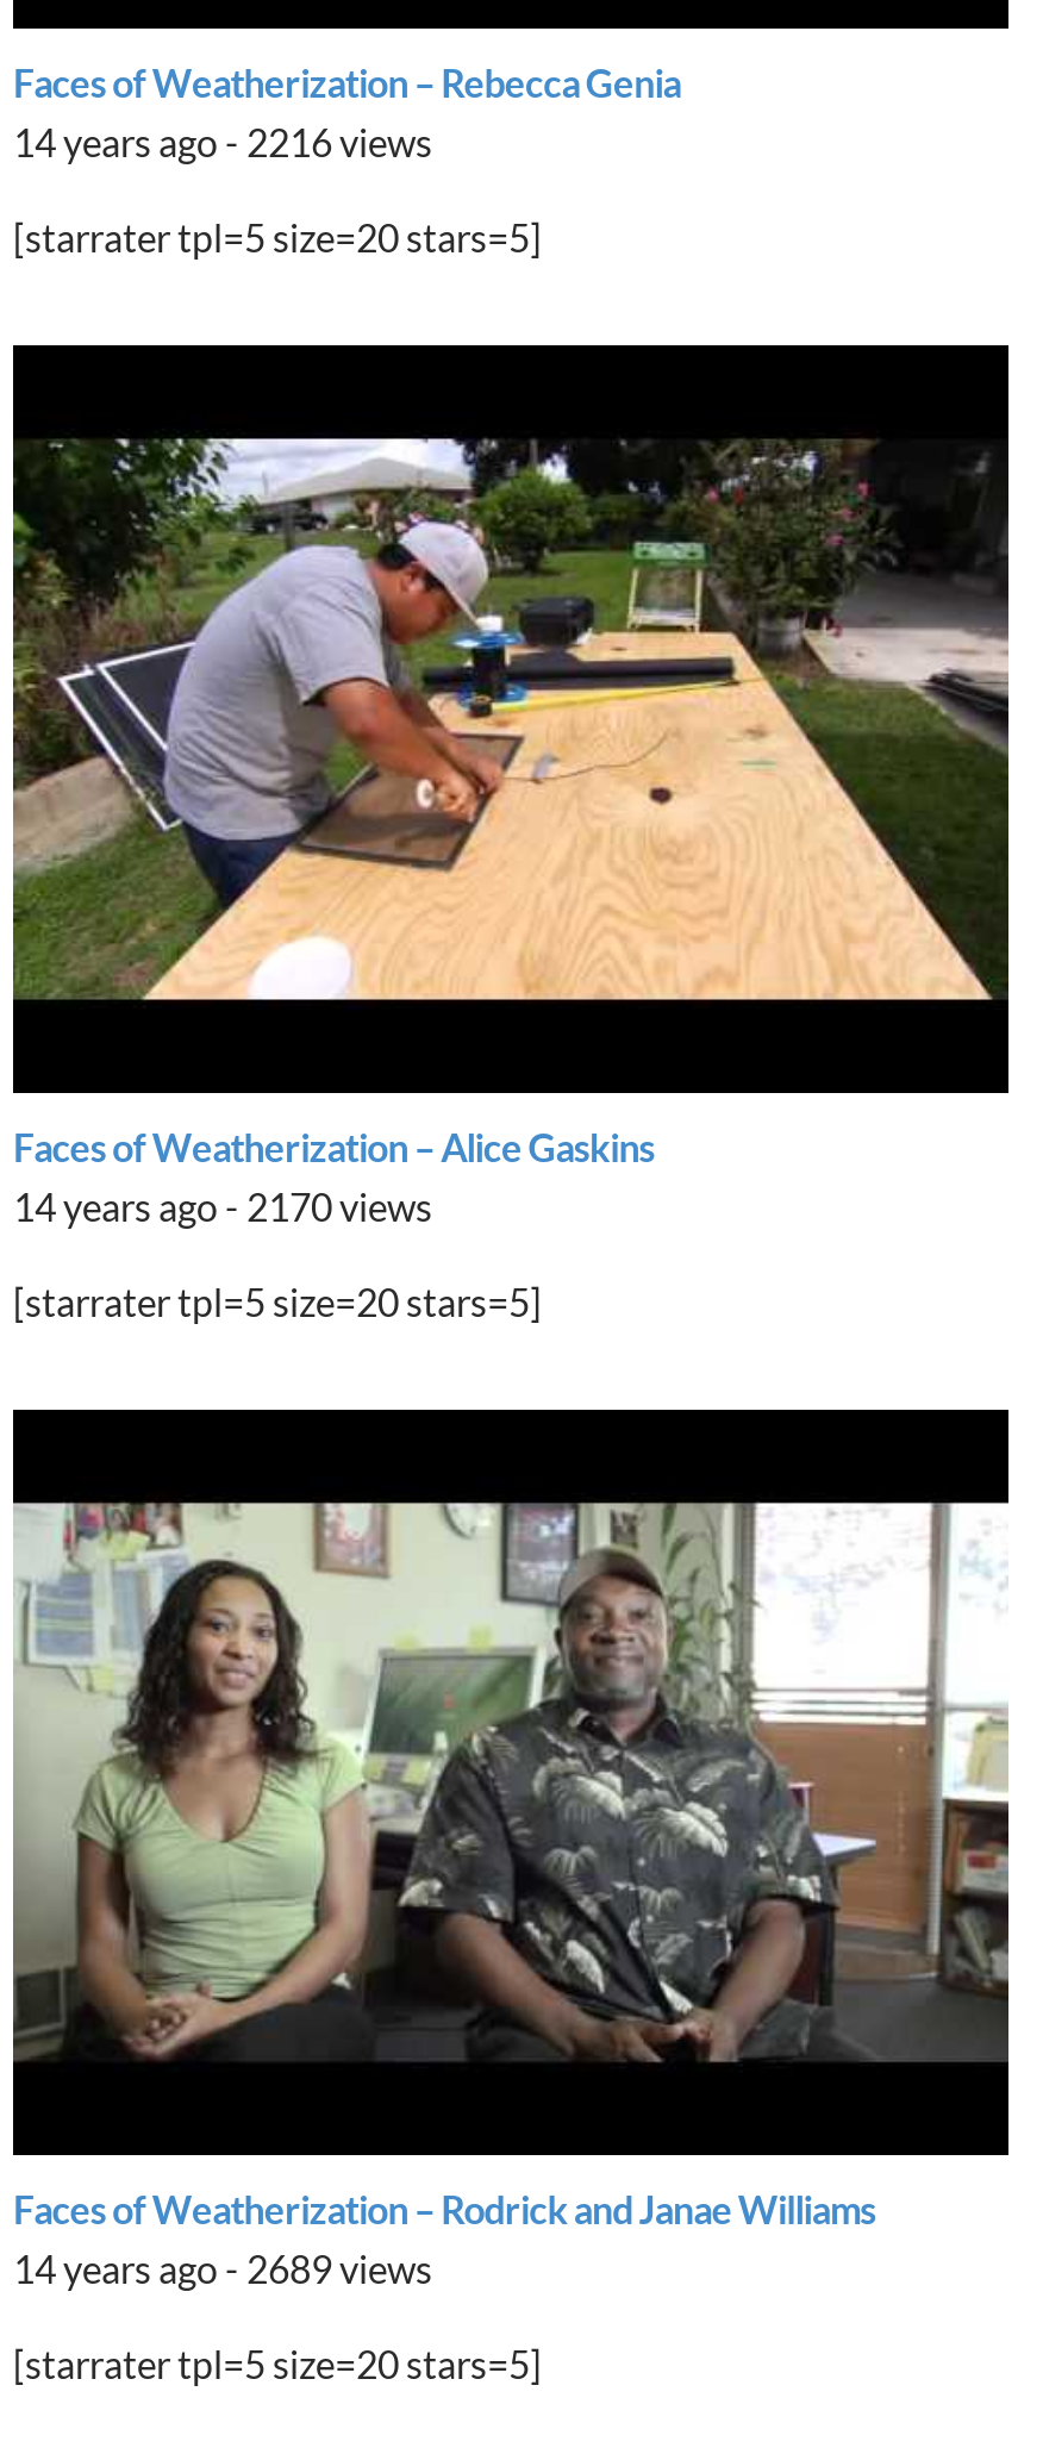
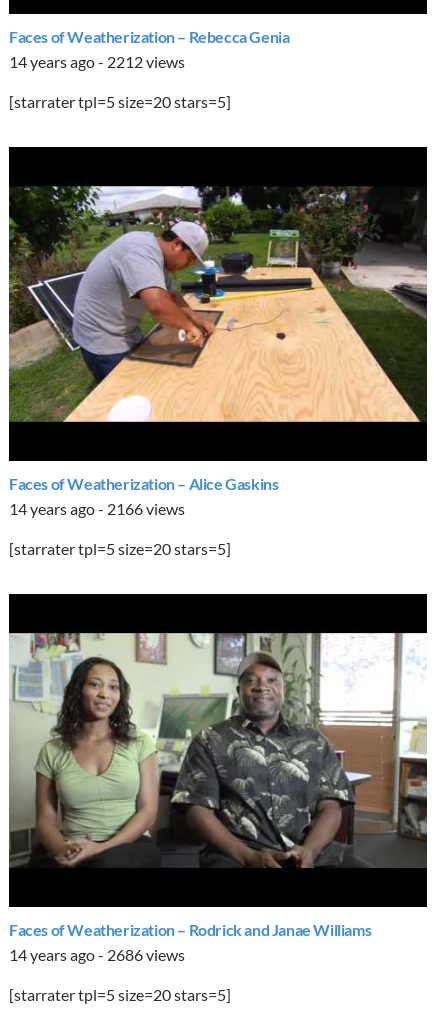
- 14 years ago - 2216 views
+ 14 years ago - 2212 views

- 14 years ago - 2170 views
+ 14 years ago - 2166 views

- 14 years ago - 2689 views
+ 14 years ago - 2686 views
